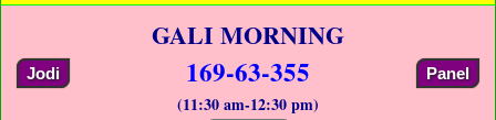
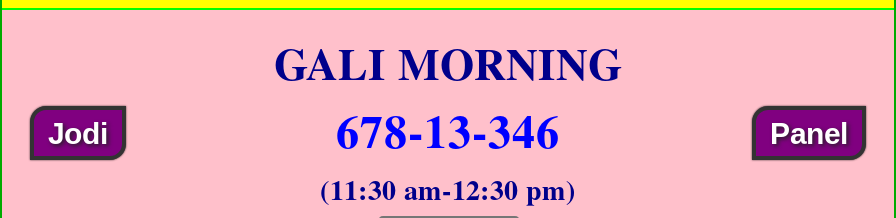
- 169-63-355
+ 678-13-346
